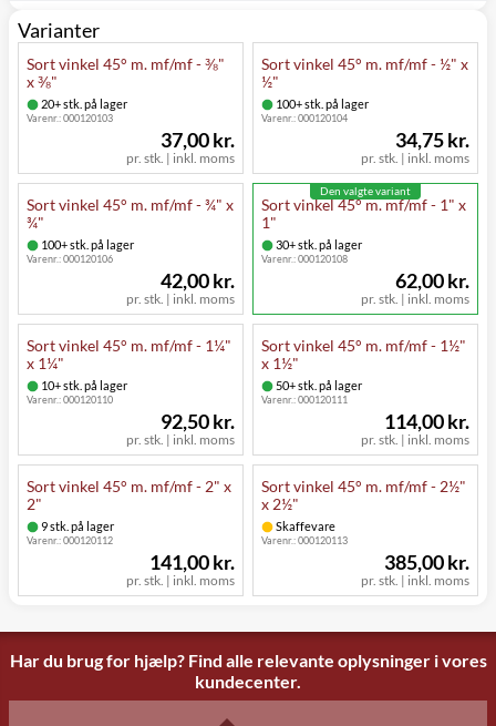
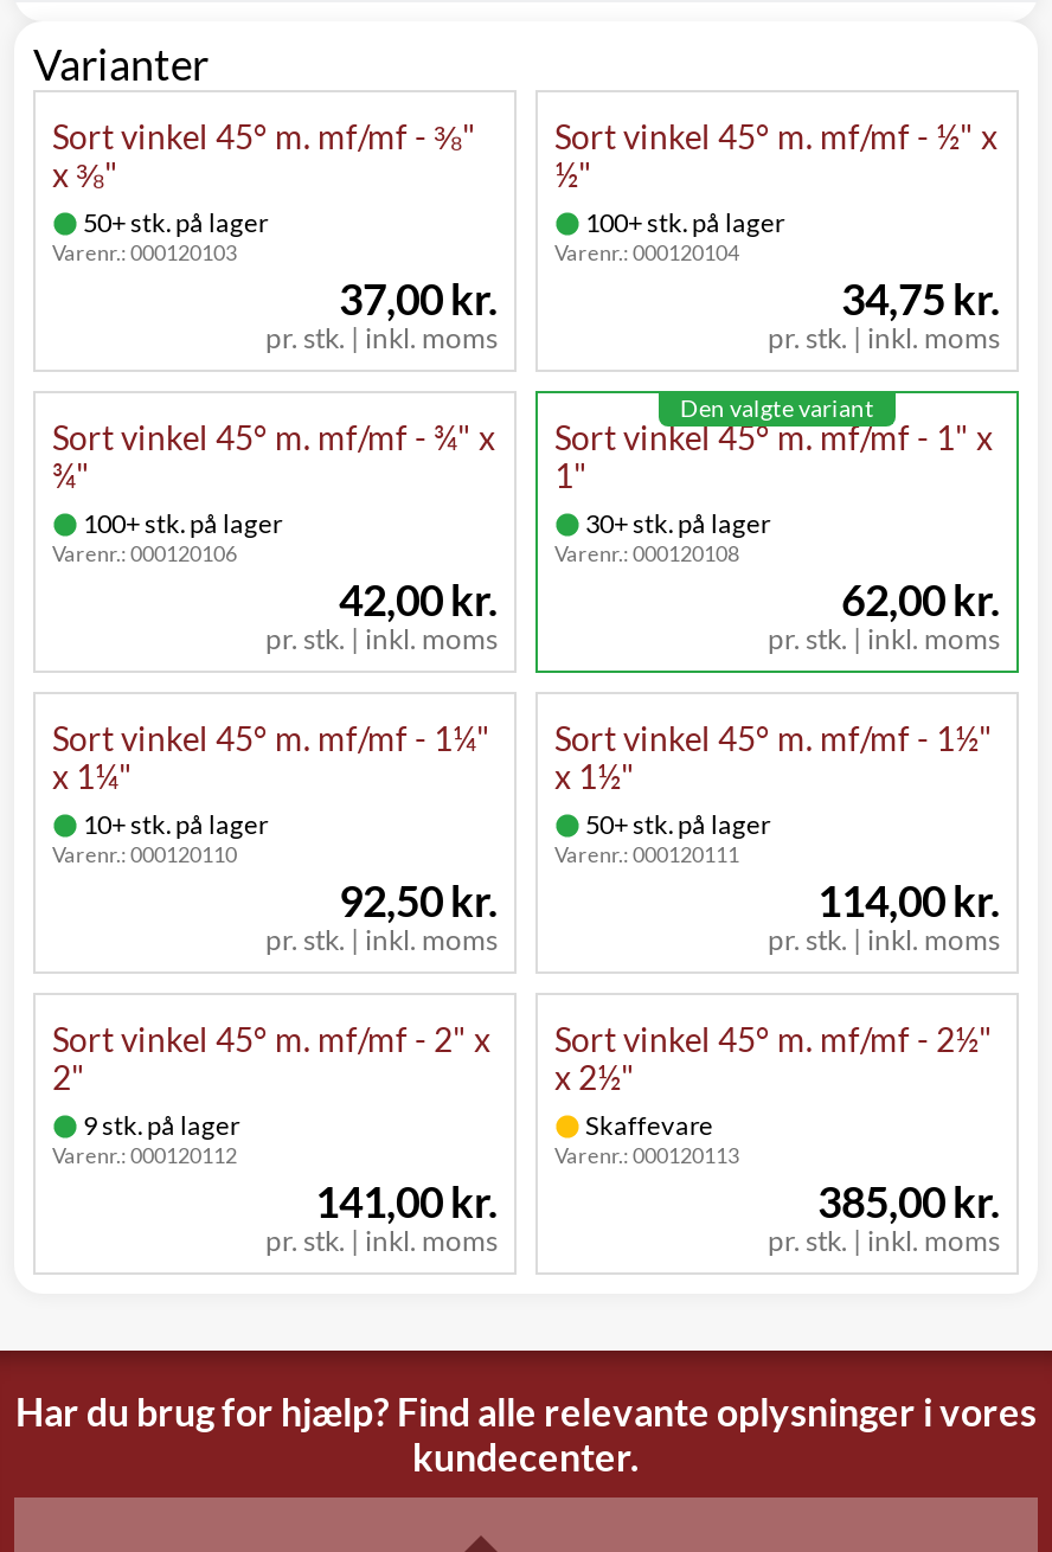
- 20+ stk. på lager
+ 50+ stk. på lager
